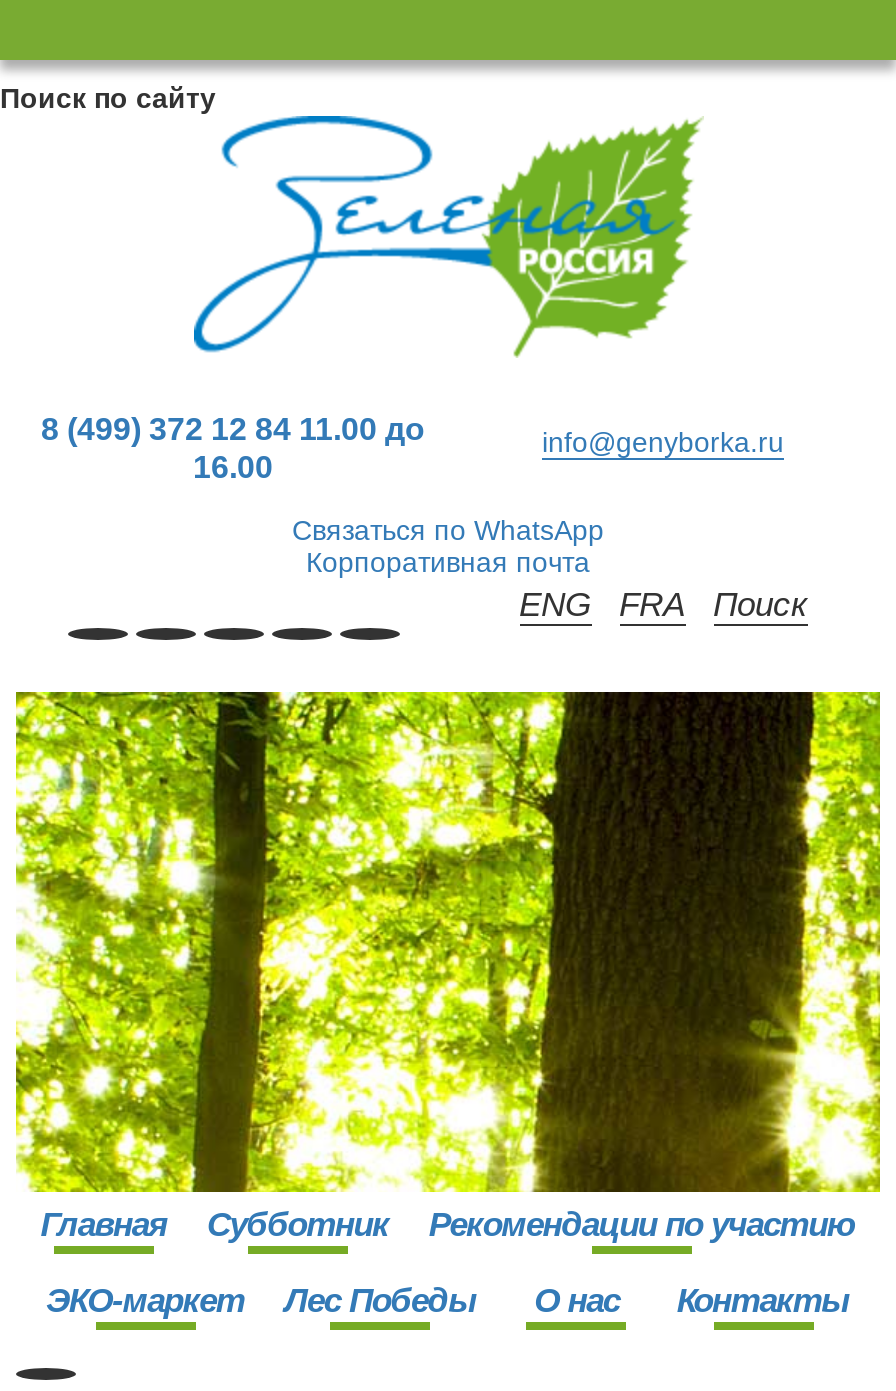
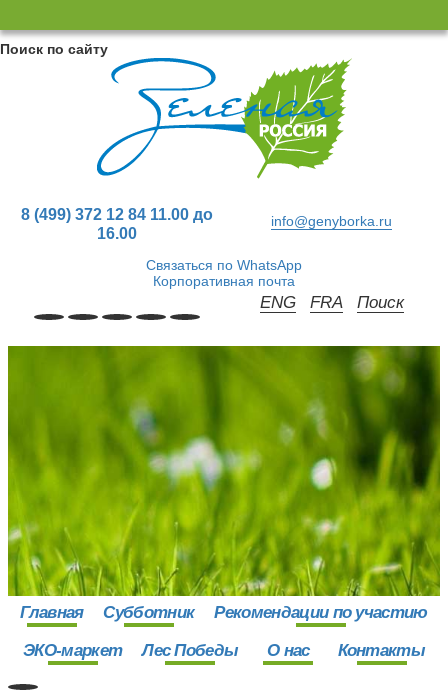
- [image]
+ [image]
